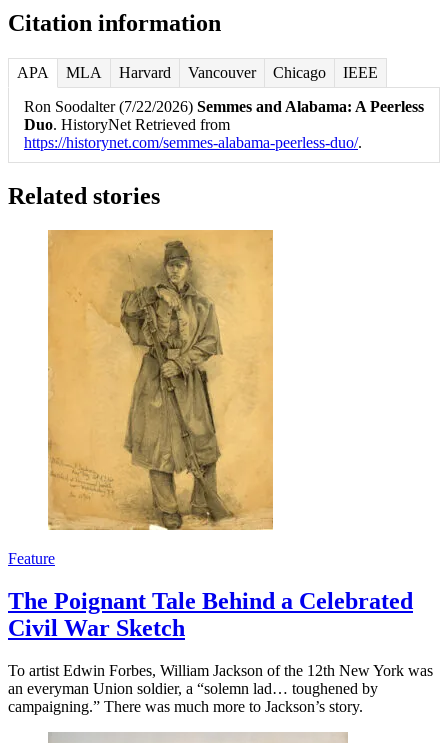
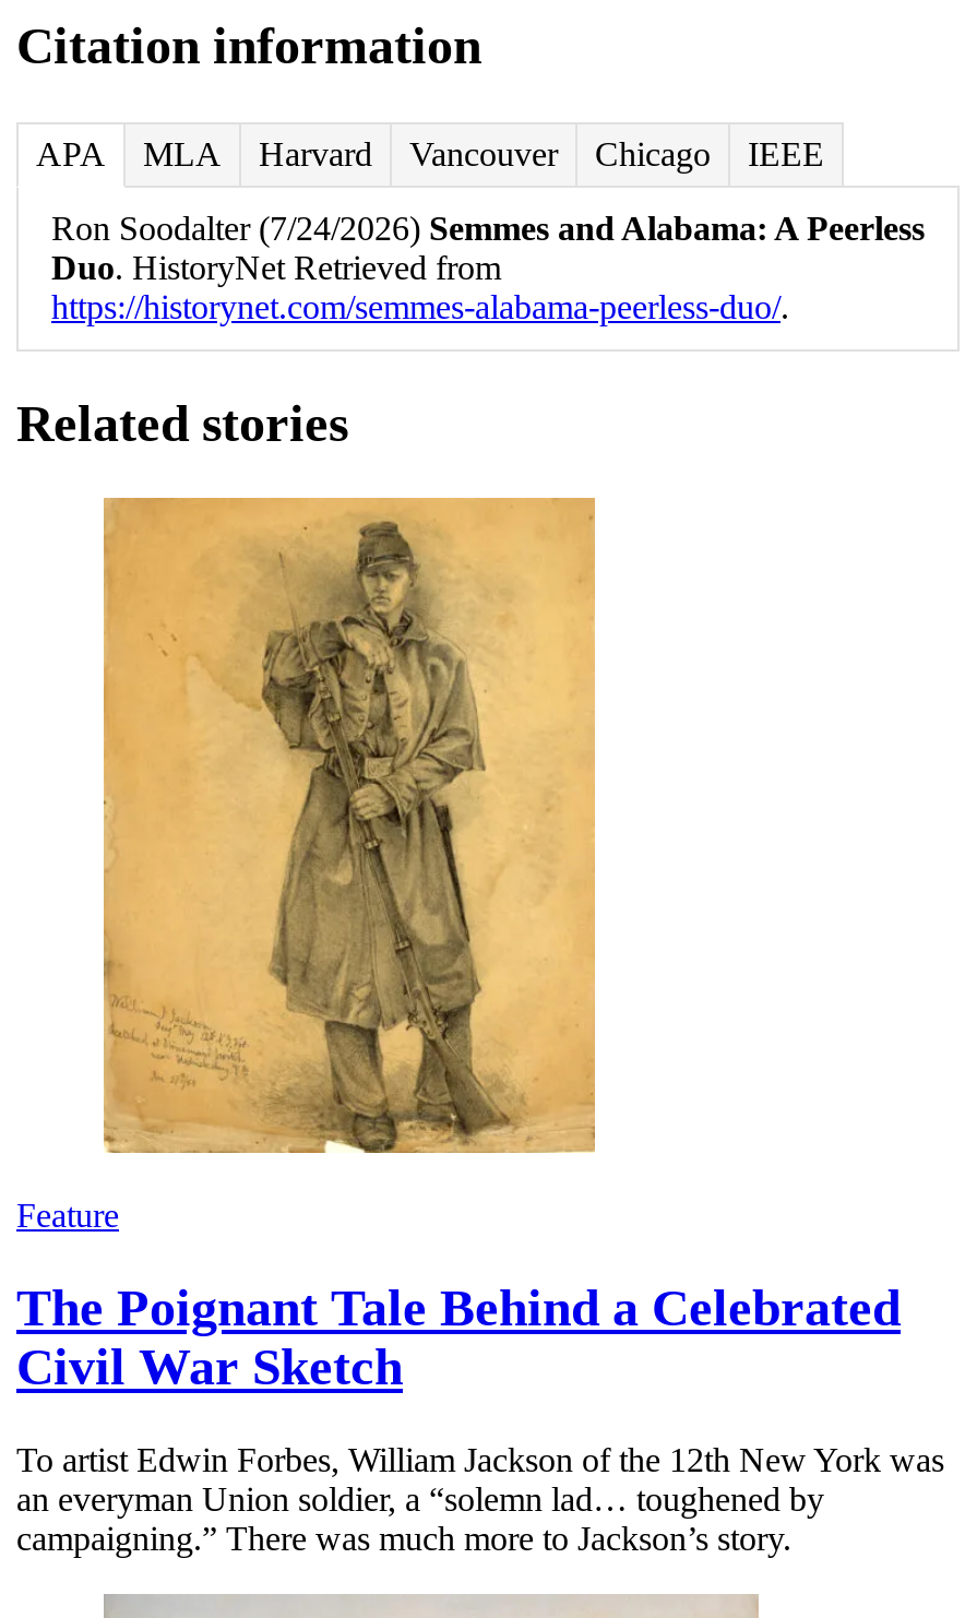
- Ron Soodalter (7/22/2026) Semmes and Alabama: A Peerless
+ Ron Soodalter (7/24/2026) Semmes and Alabama: A Peerless
